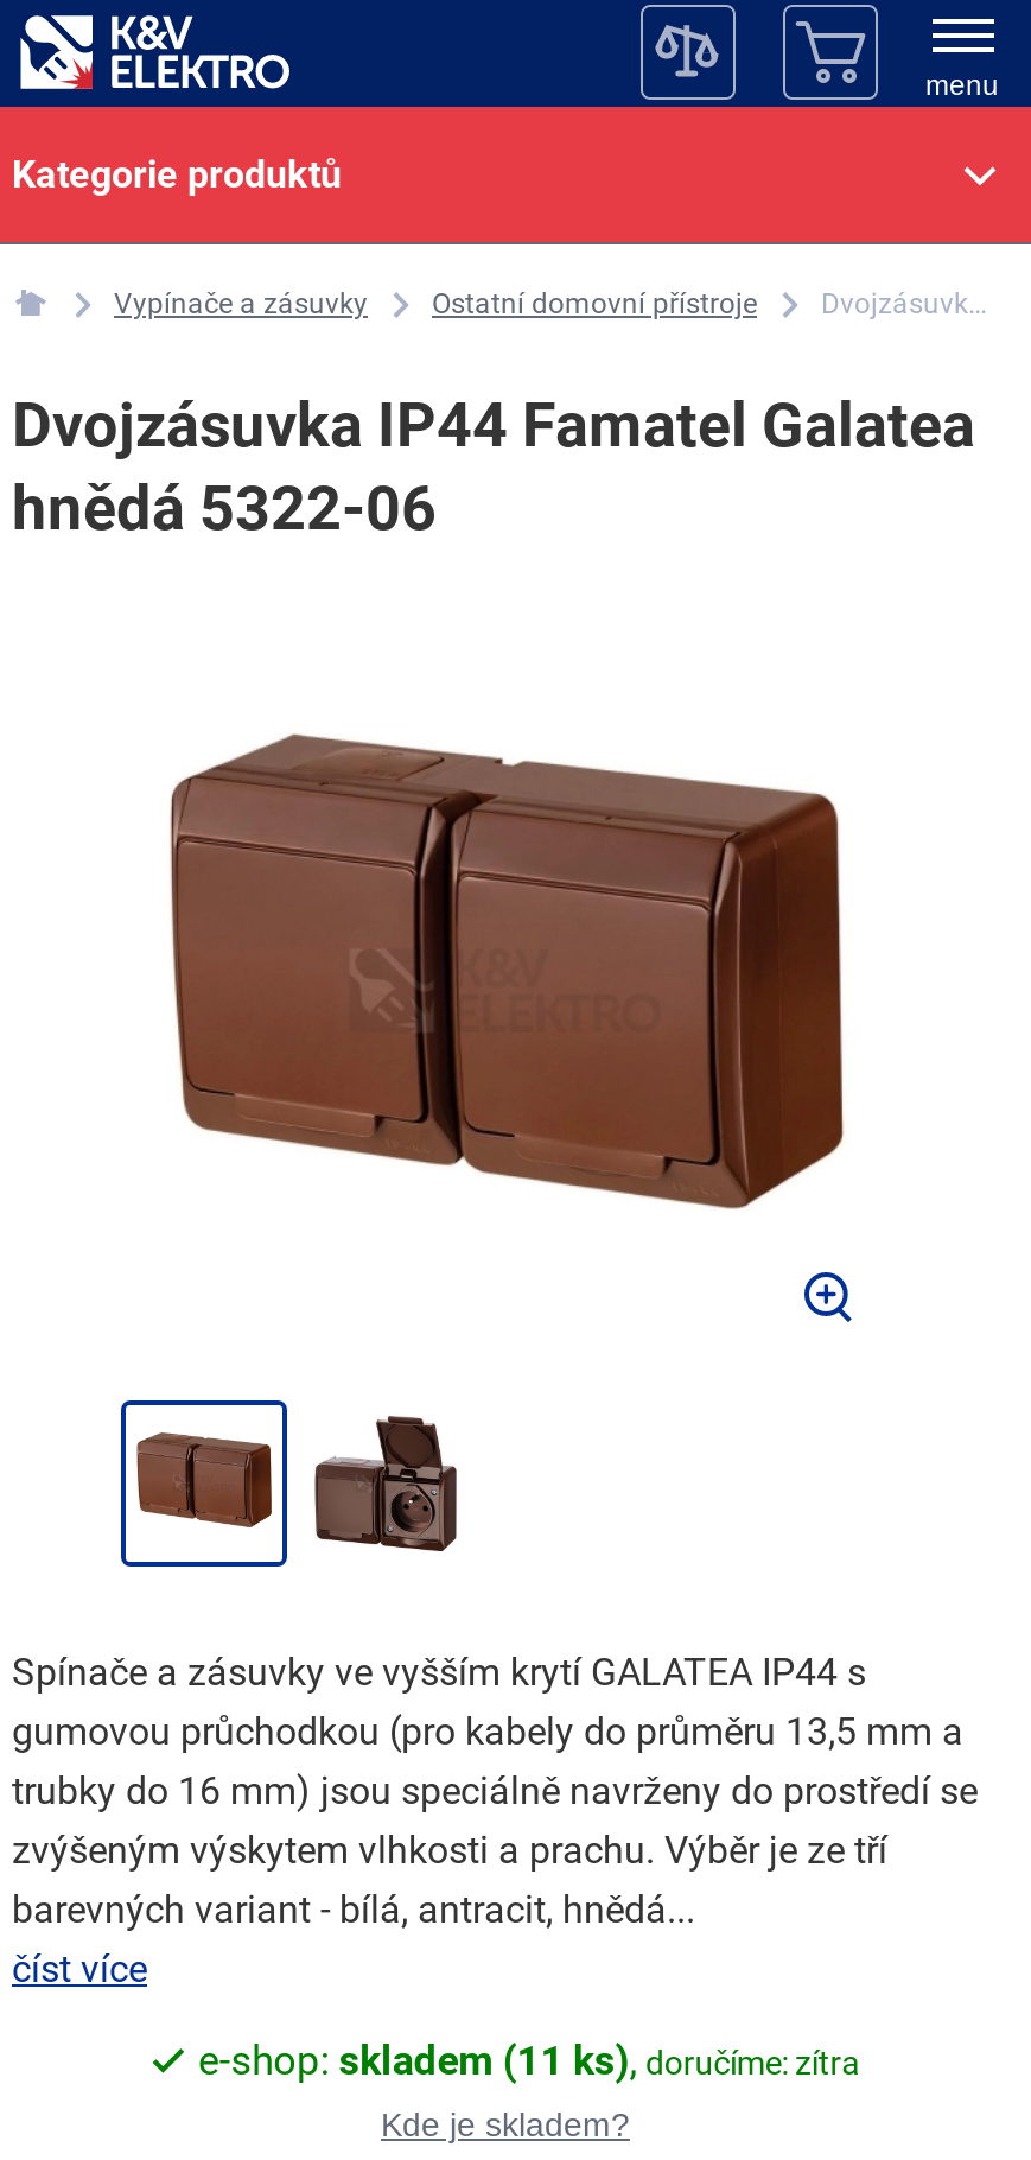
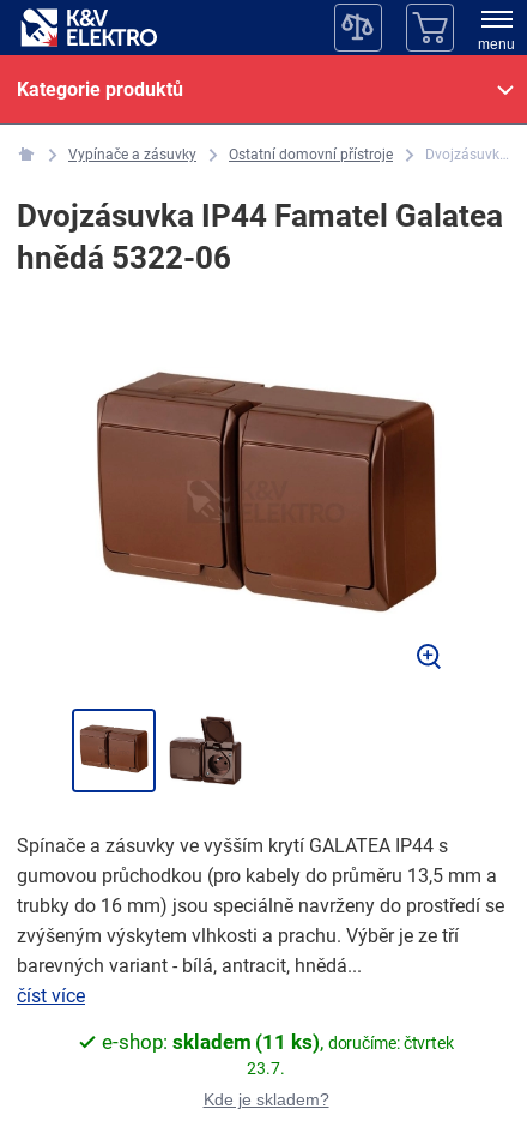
- e-shop: skladem (11 ks), doručíme: zítra
+ e-shop: skladem (11 ks), doručíme: čtvrtek
+ 23.7.
